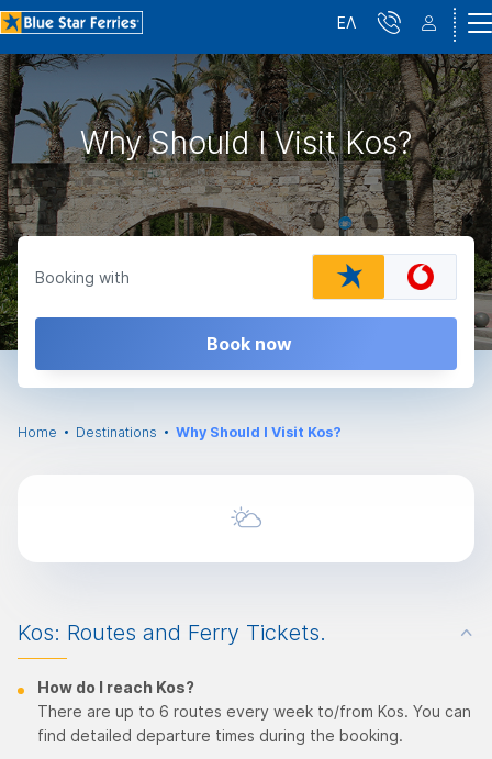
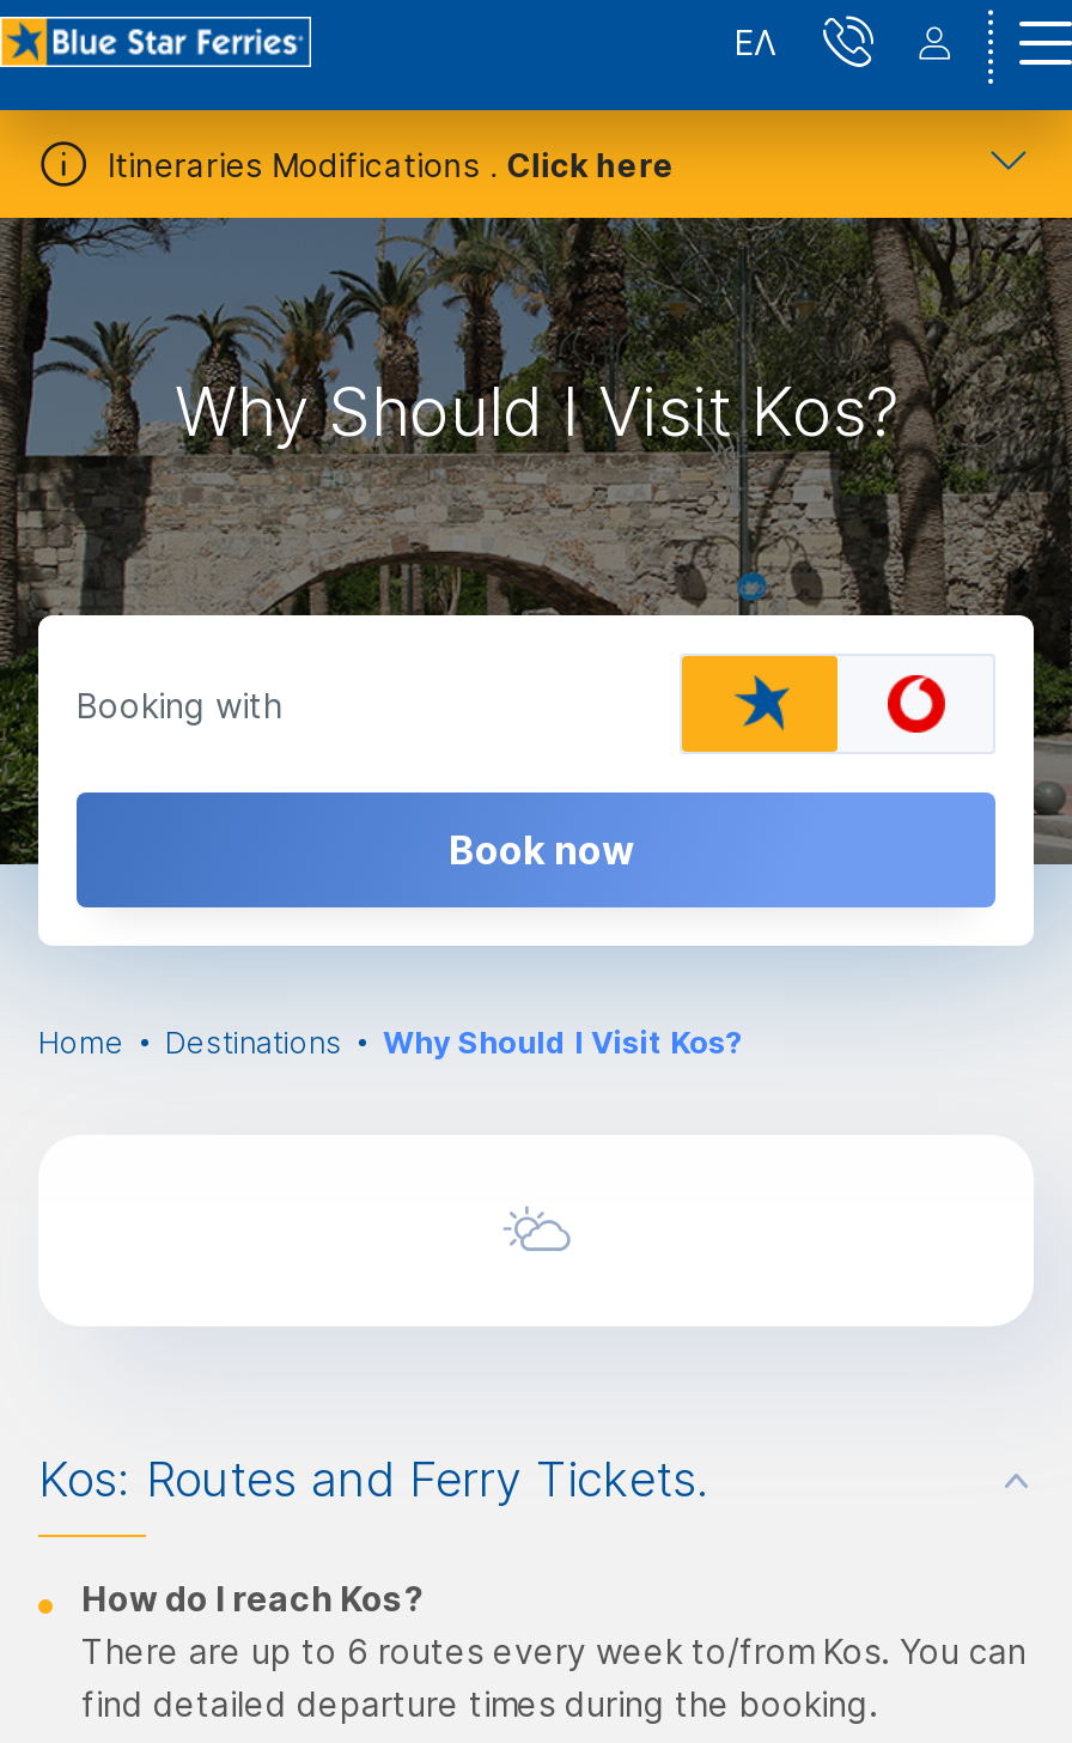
+ Itineraries Modifications . Click here
